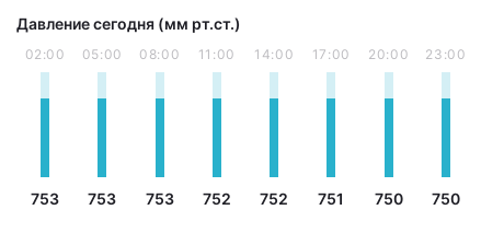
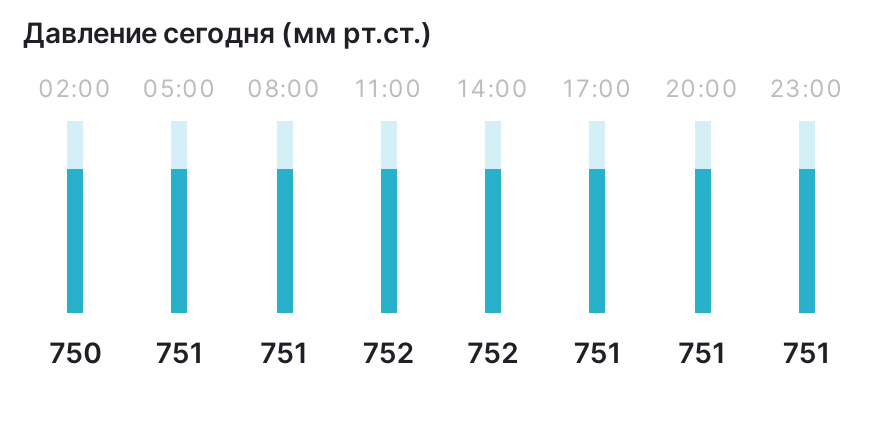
- 753
+ 750

- 753
+ 751

- 753
+ 751

- 750
+ 751

- 750
+ 751
